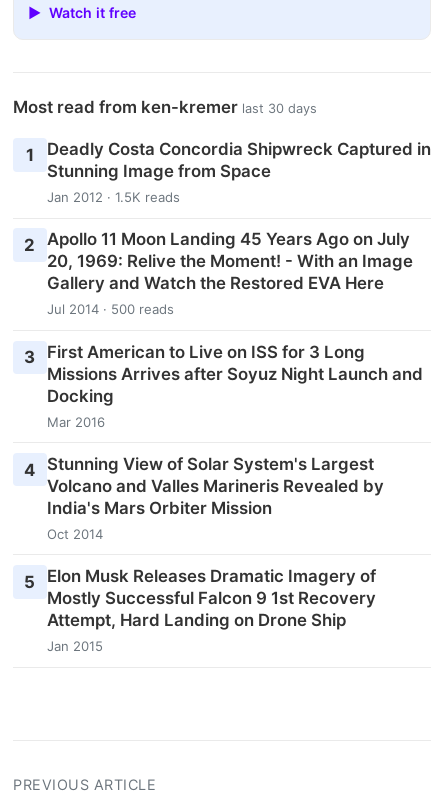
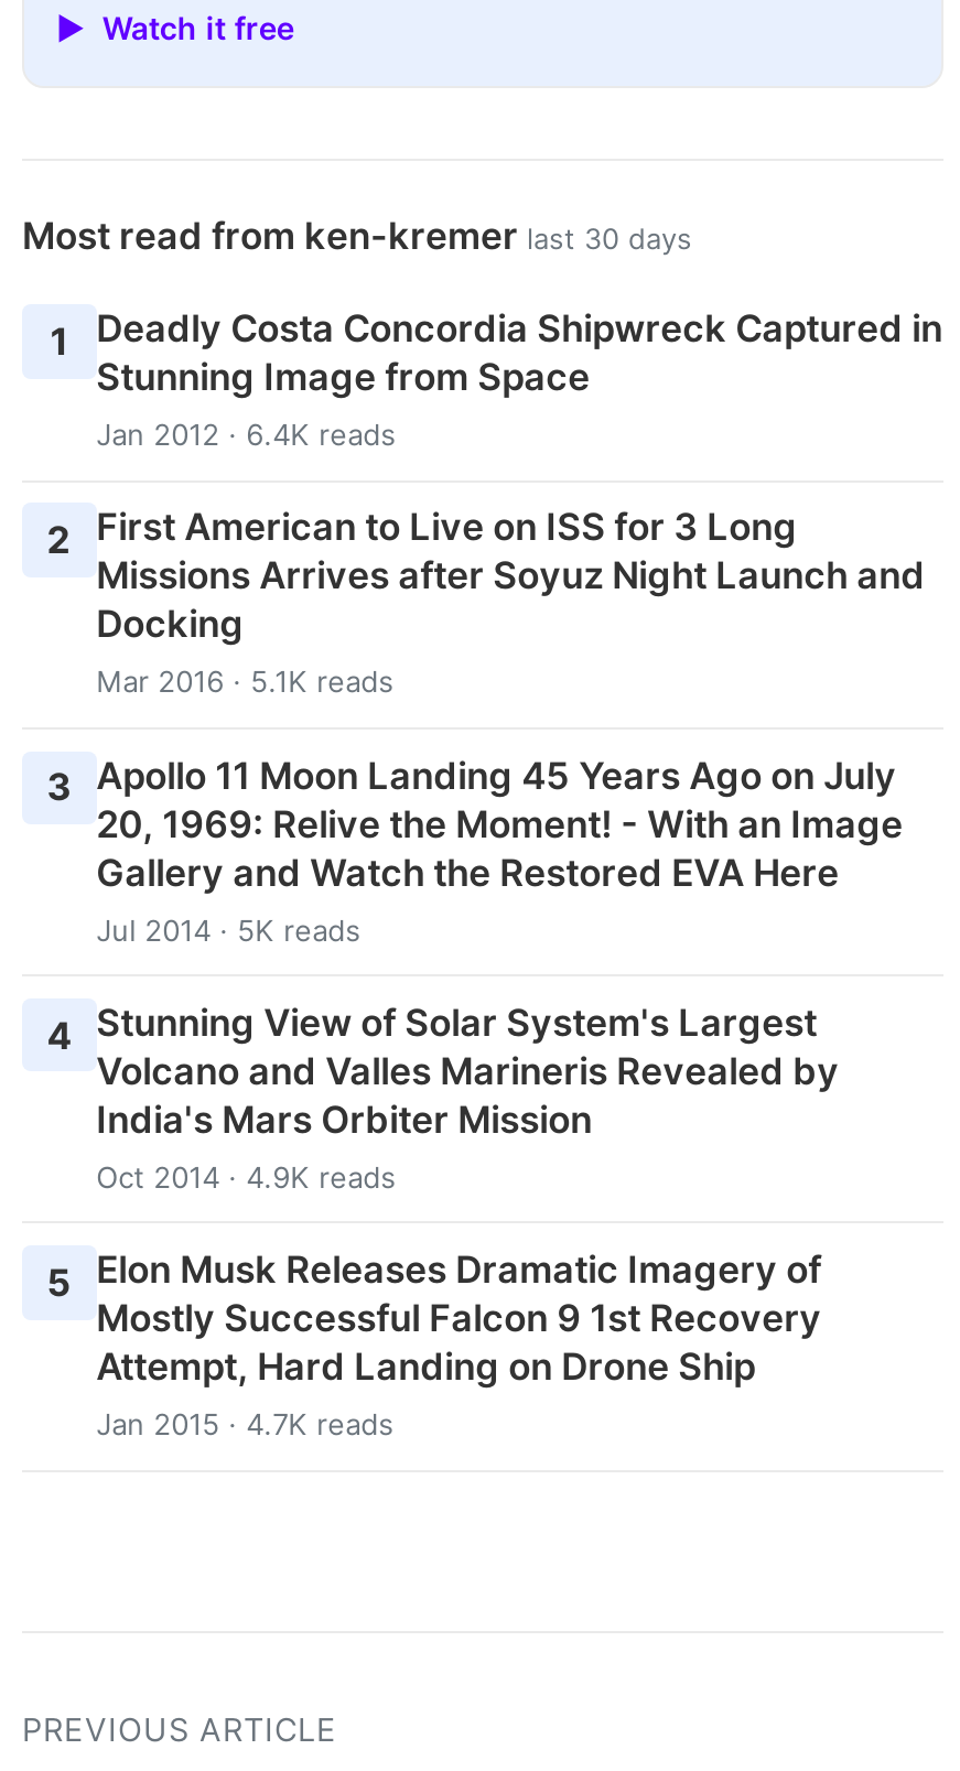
- Jan 2012 · 1.5K reads
- 2 Apollo 11 Moon Landing 45 Years Ago on July
+ Jan 2012 · 6.4K reads
+ 2 First American to Live on ISS for 3 Long
+ Mar 2016 · 5.1K reads
+ 3 Apollo 11 Moon Landing 45 Years Ago on July

moved down: 20, 1969: Relive the Moment! - With an Image | Gallery and Watch the Restored EVA Here

- Jul 2014 · 500 reads
- 3 First American to Live on ISS for 3 Long
- Mar 2016
+ Jul 2014 · 5K reads

moved up: Missions Arrives after Soyuz Night Launch and | Docking

- Oct 2014
+ Oct 2014 · 4.9K reads

- Jan 2015
+ Jan 2015 · 4.7K reads
